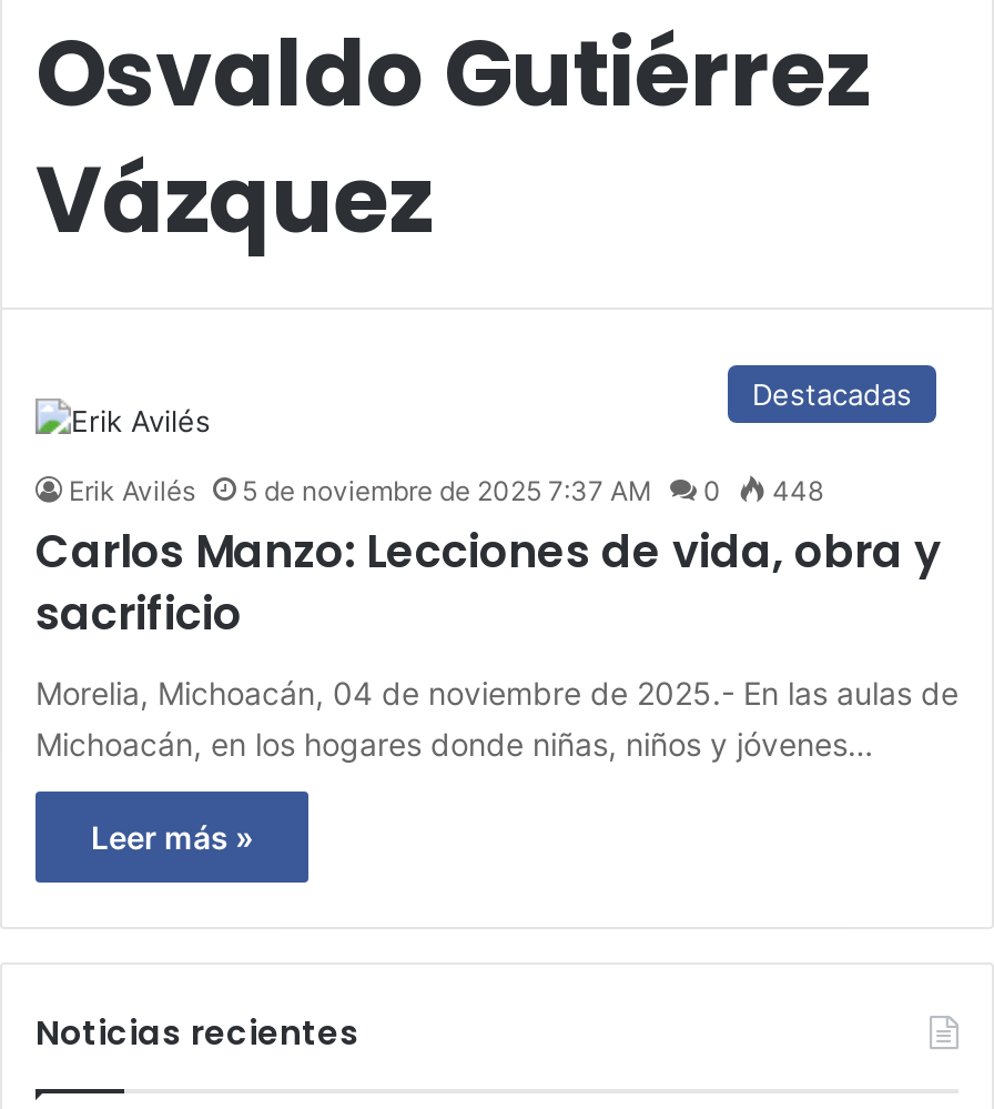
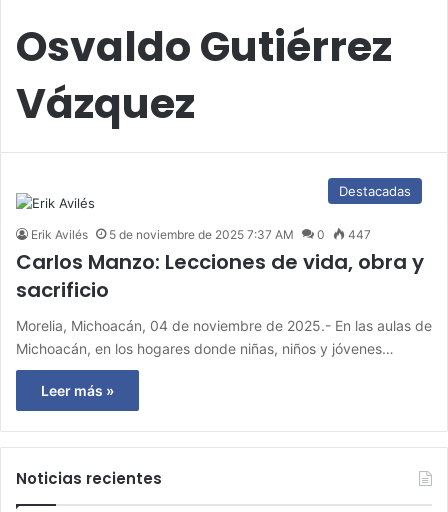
- Erik Avilés 5 de noviembre de 2025 7:37 AM 0 448
+ Erik Avilés 5 de noviembre de 2025 7:37 AM 0 447
